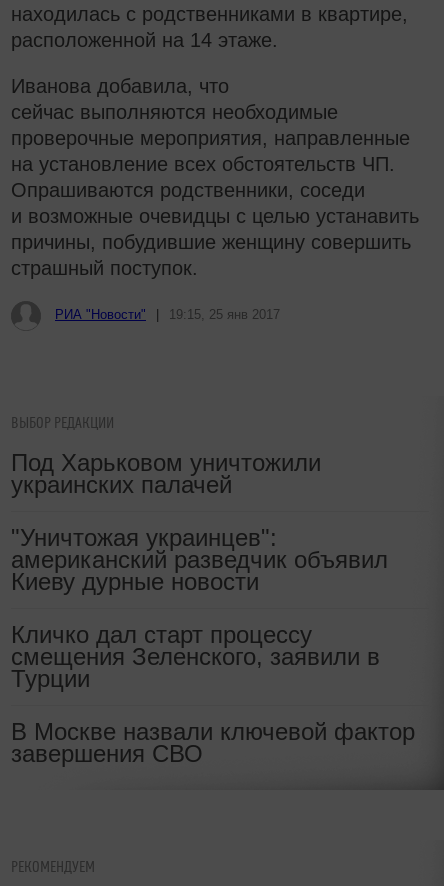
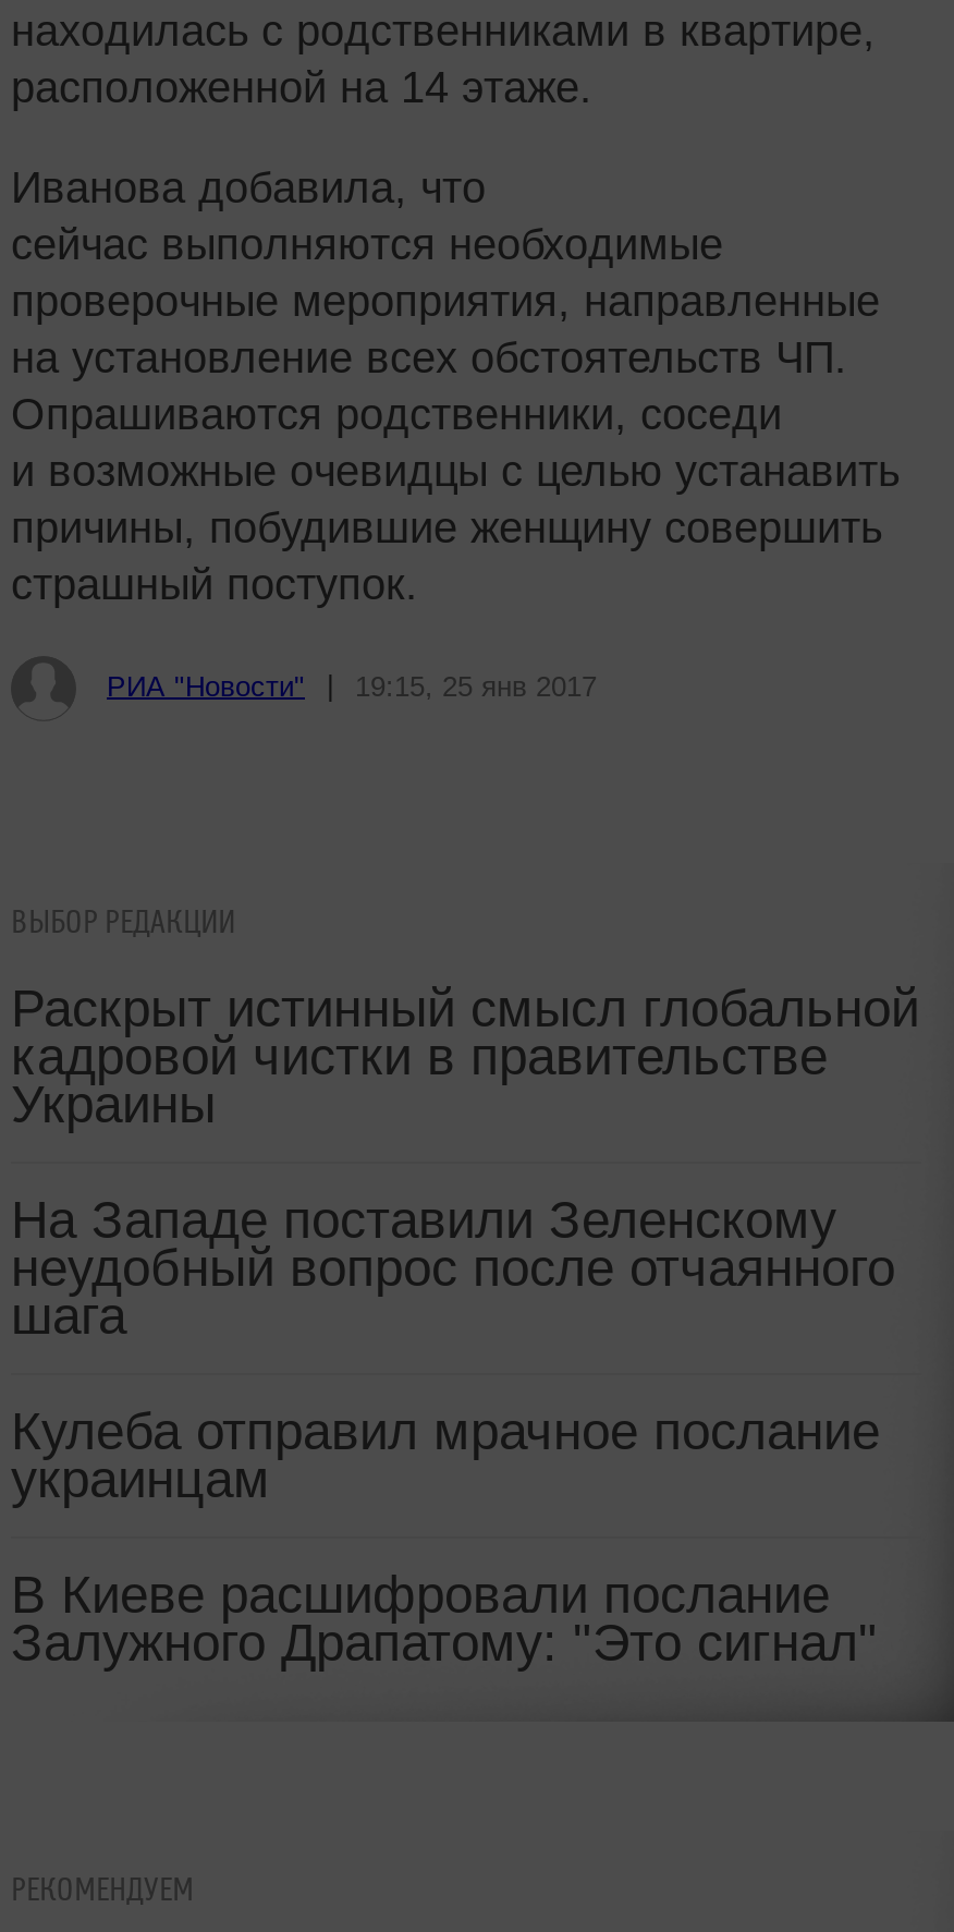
- Под Харьковом уничтожили
- украинских палачей
+ Раскрыт истинный смысл глобальной
+ кадровой чистки в правительстве
+ Украины

- "Уничтожая украинцев":
- американский разведчик объявил
- Киеву дурные новости
+ На Западе поставили Зеленскому
+ неудобный вопрос после отчаянного
+ шага

- Кличко дал старт процессу
- смещения Зеленского, заявили в
- Турции
+ Кулеба отправил мрачное послание
+ украинцам

- В Москве назвали ключевой фактор
- завершения СВО
+ В Киеве расшифровали послание
+ Залужного Драпатому: "Это сигнал"
